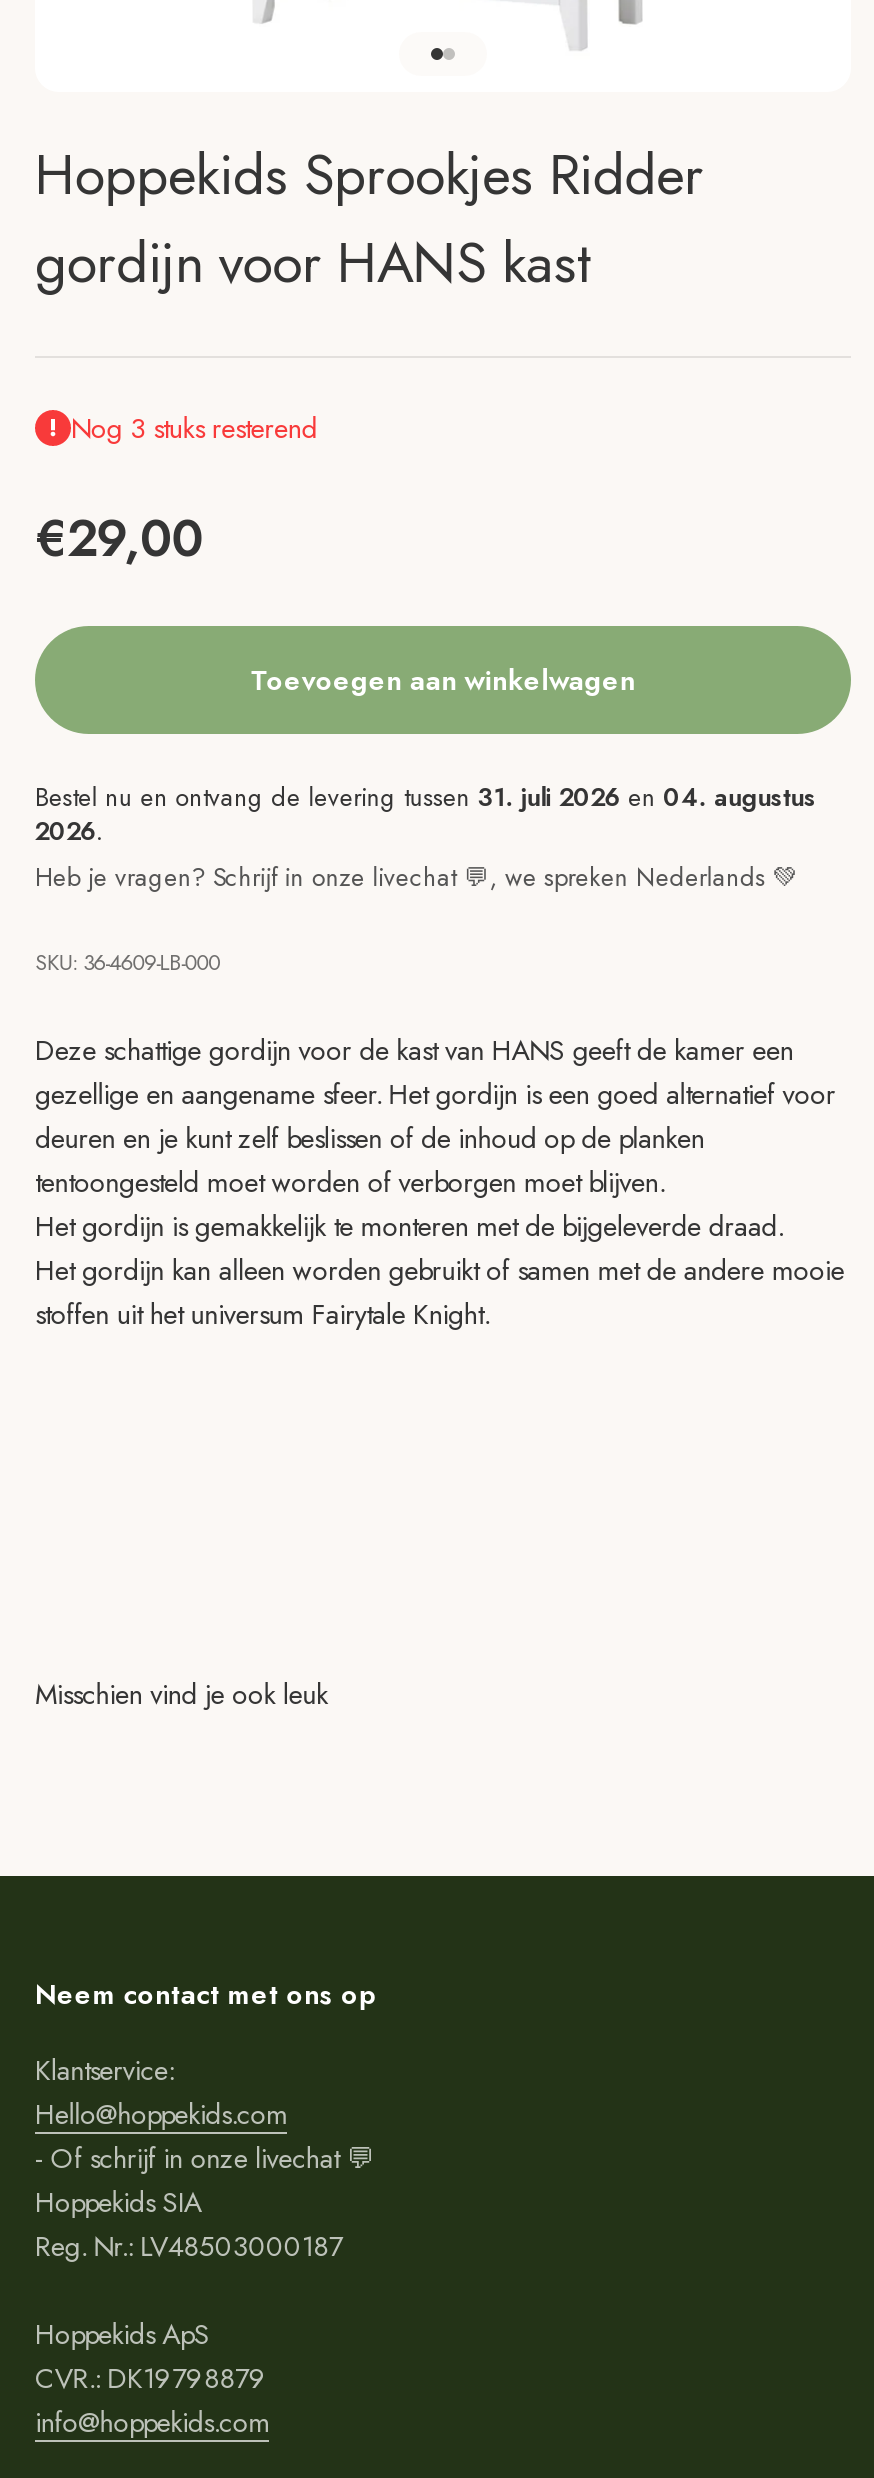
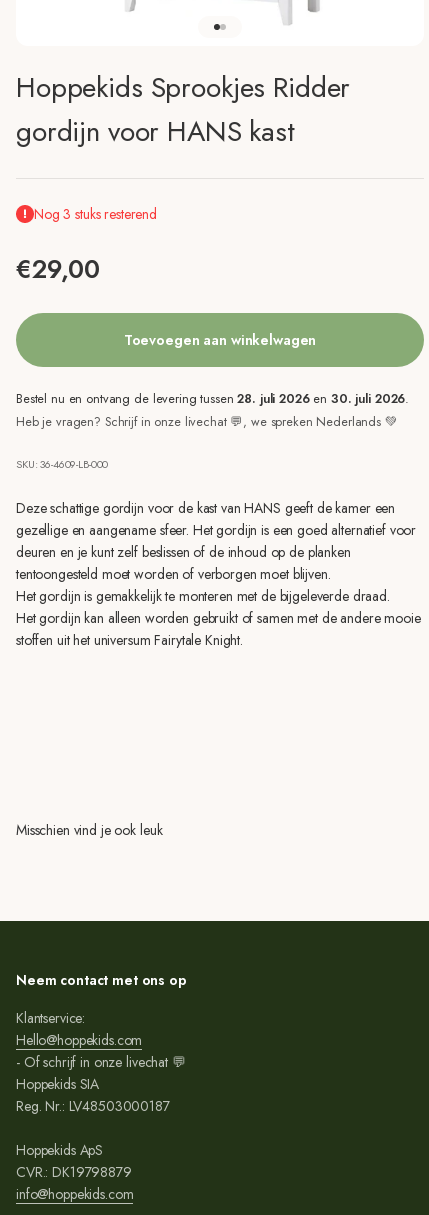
- Bestel nu en ontvang de levering tussen 31. juli 2026 en 04. augustus
- 2026.
+ Bestel nu en ontvang de levering tussen 28. juli 2026 en 30. juli 2026.
